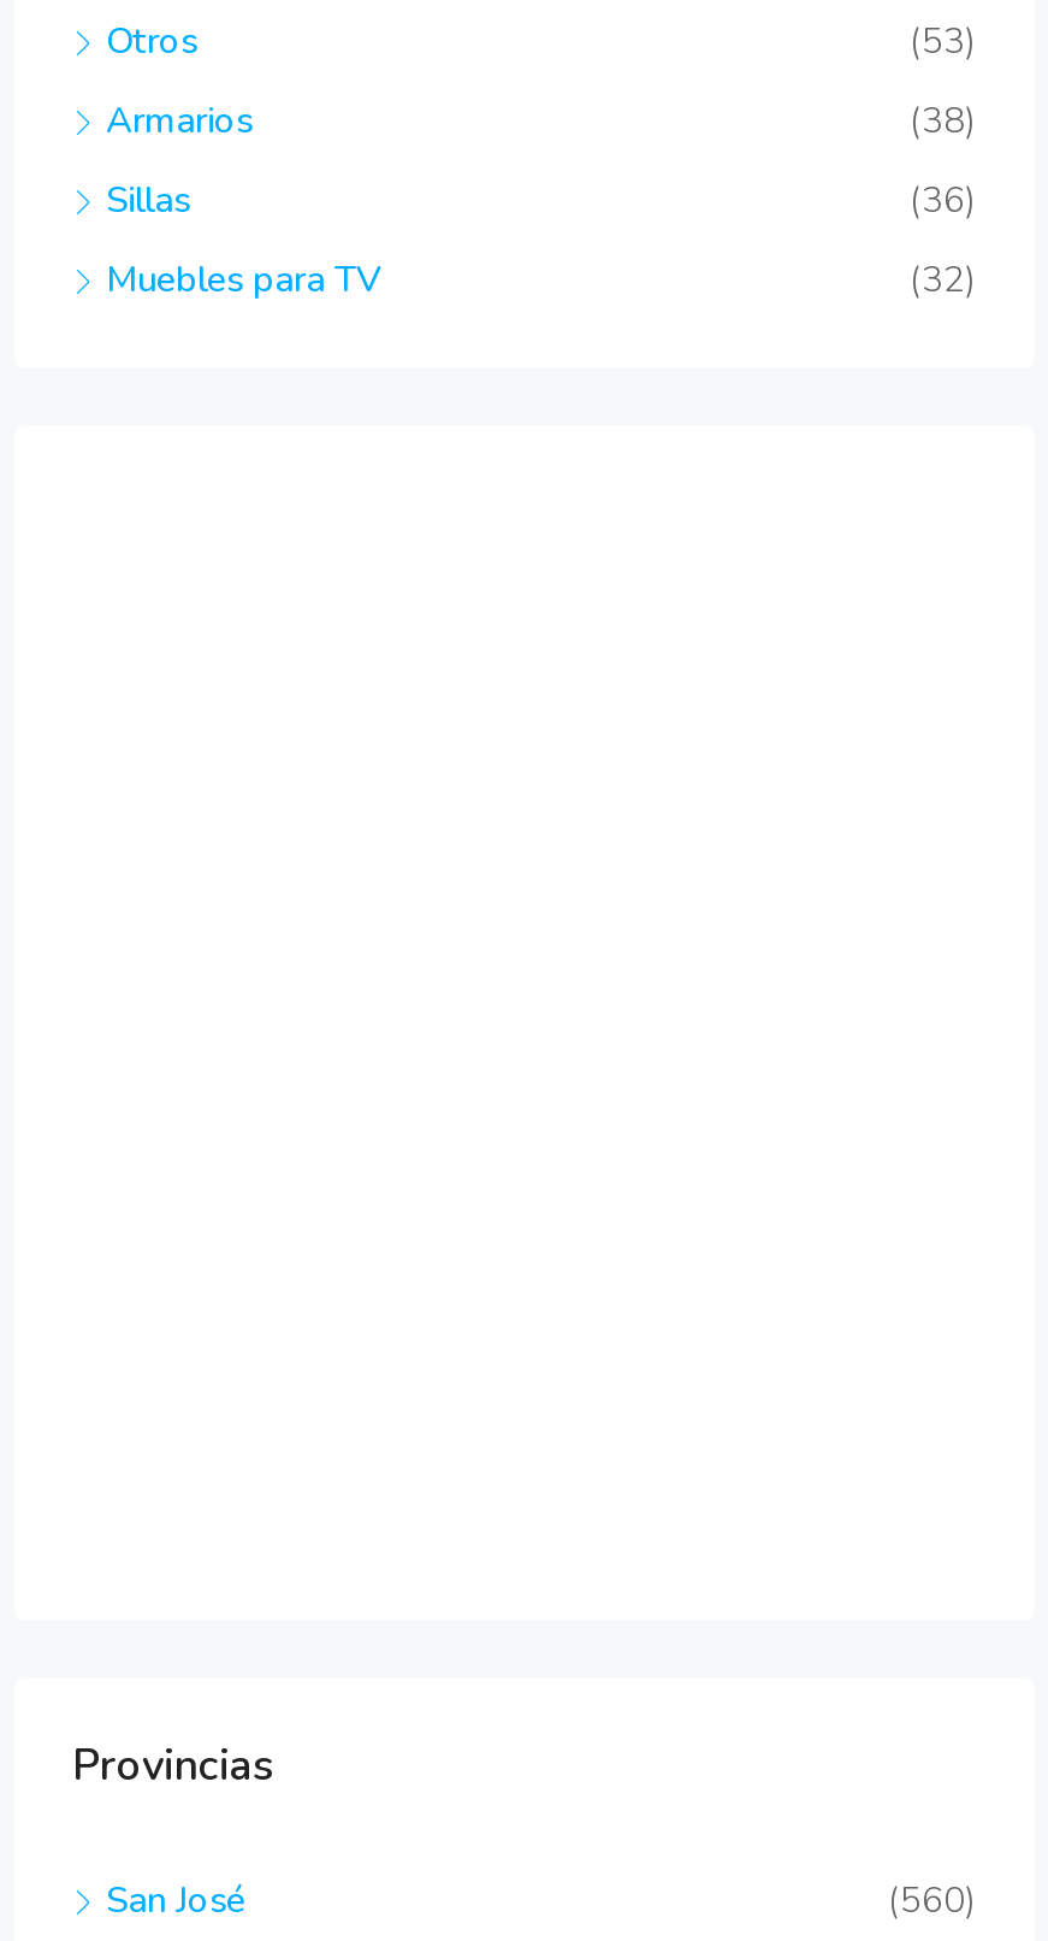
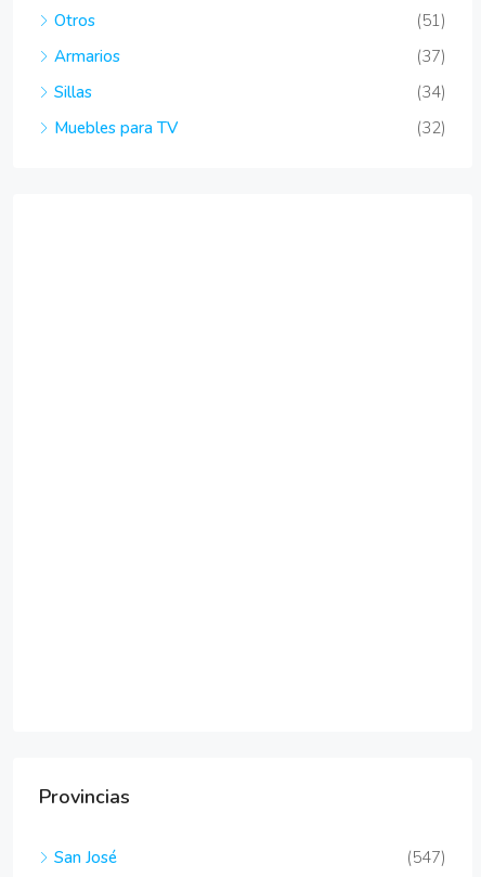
- (53)
+ (51)

- (38)
+ (37)

- (36)
+ (34)

- (560)
+ (547)
